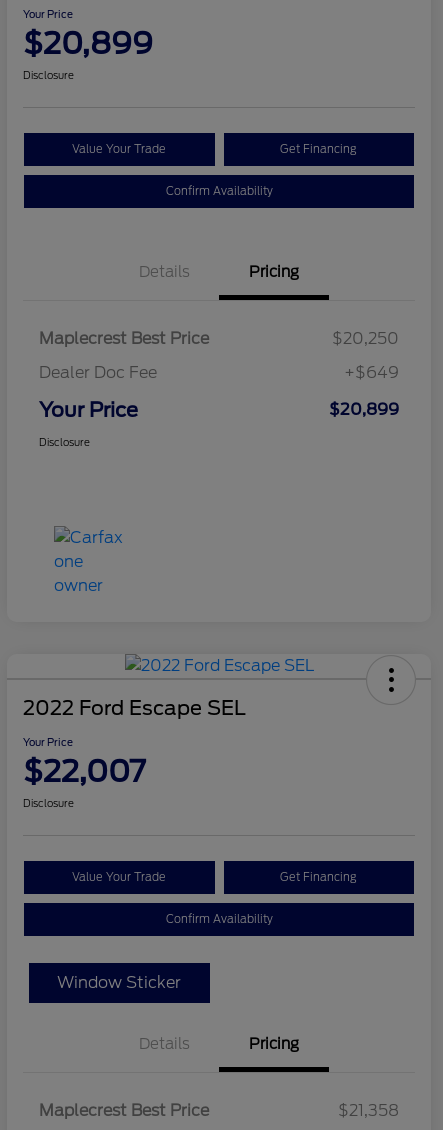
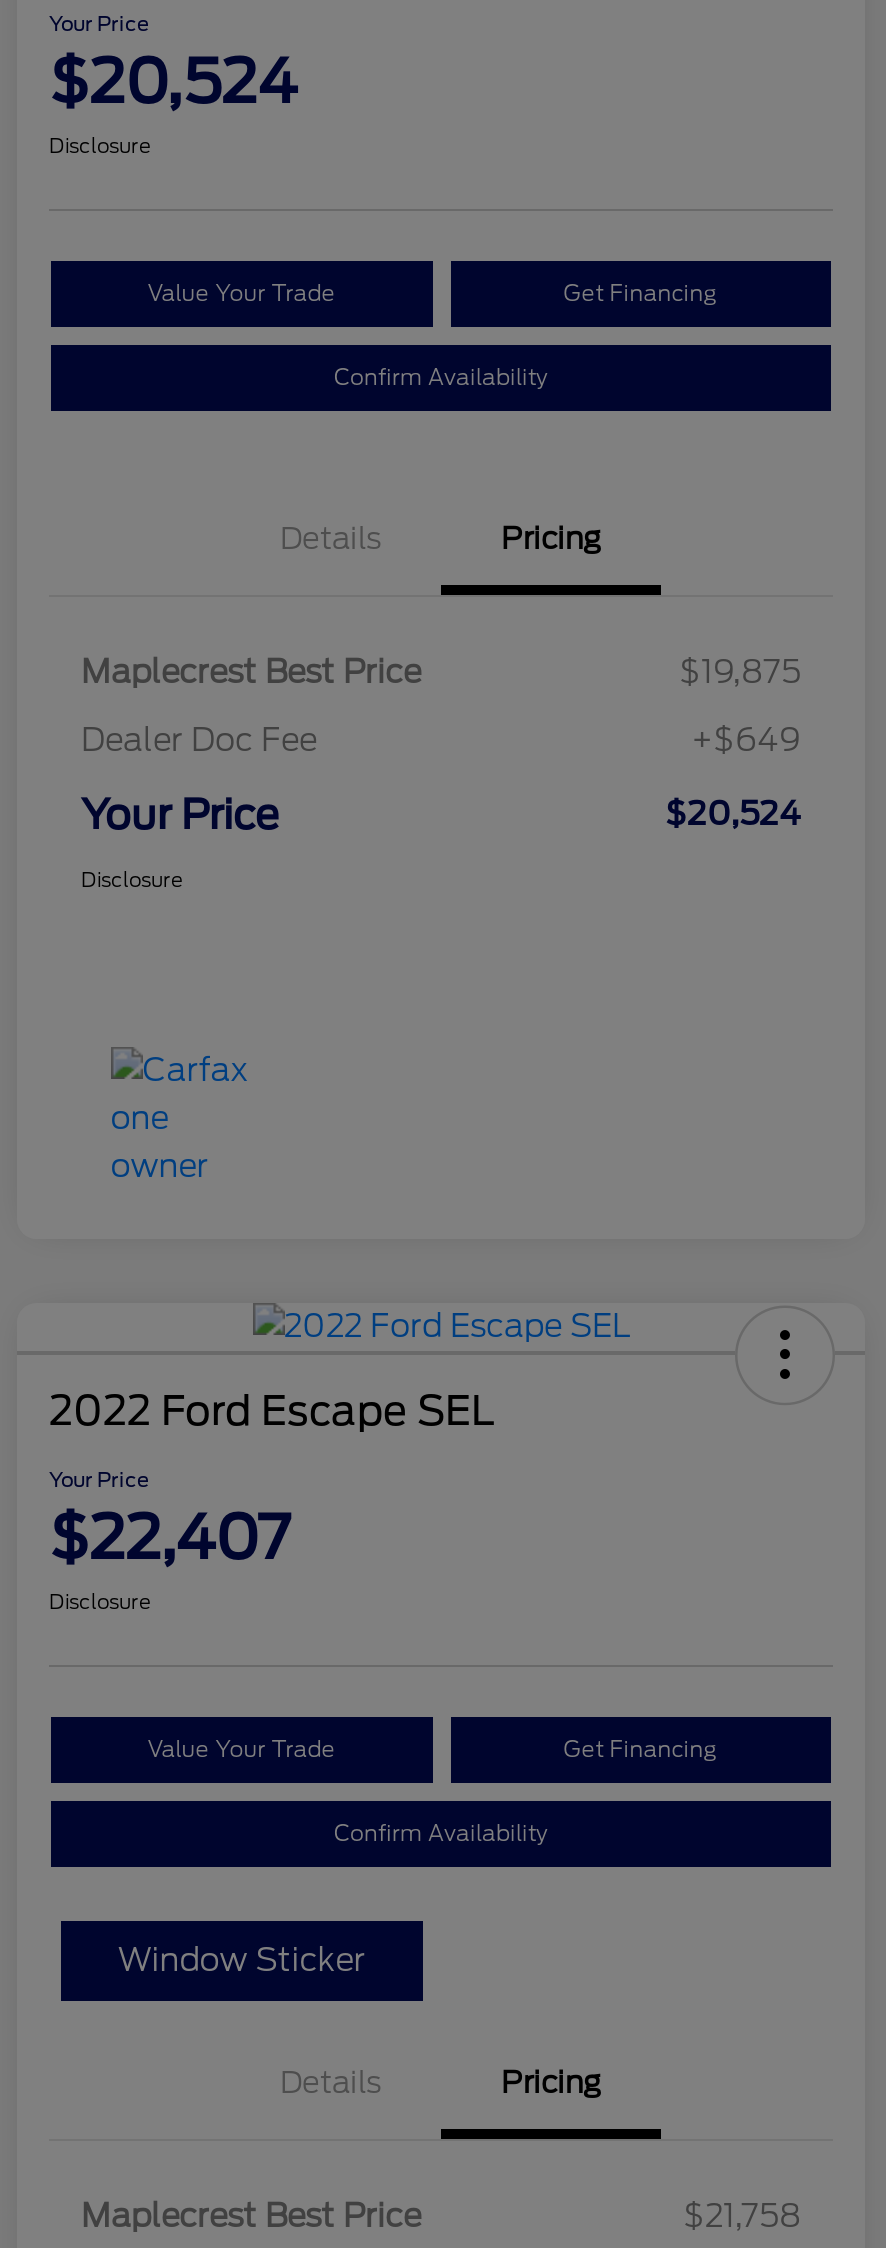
- $20,899
+ $20,524

- $20,250
+ $19,875

- $20,899
+ $20,524

- $22,007
+ $22,407

- $21,358
+ $21,758
